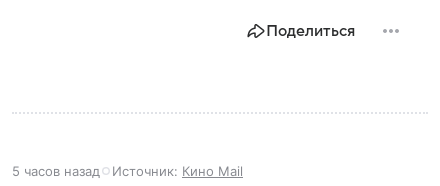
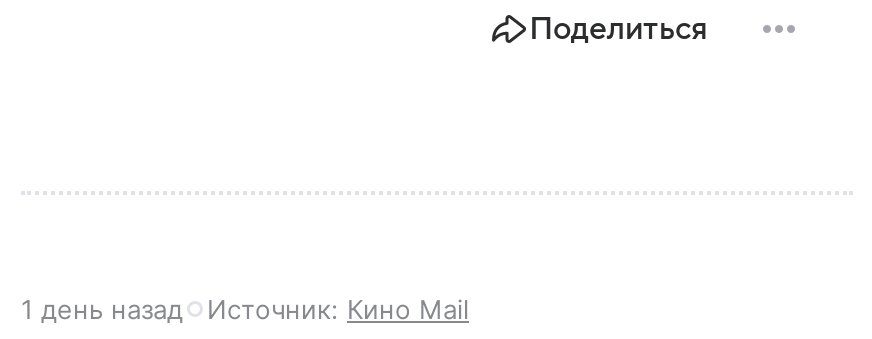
- 5 часов назад Источник: Кино Mail
+ 1 день назад Источник: Кино Mail
